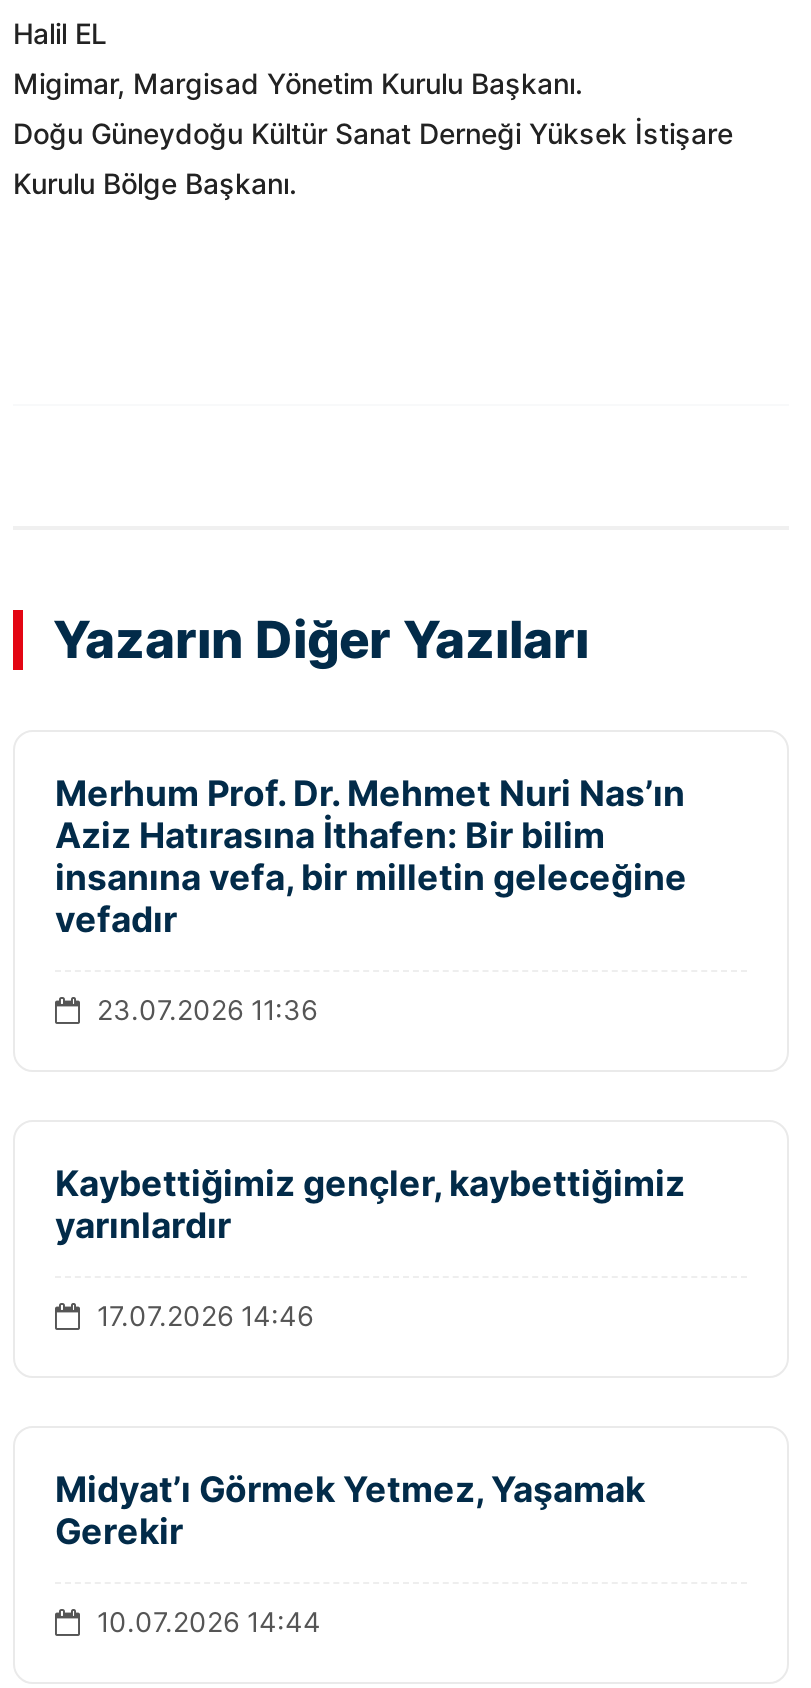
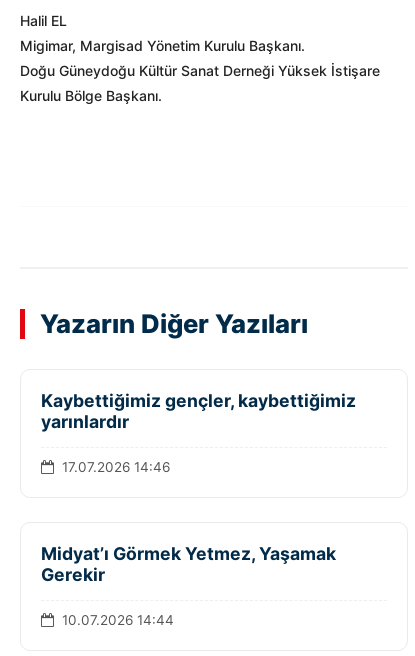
- Merhum Prof. Dr. Mehmet Nuri Nas’ın
- Aziz Hatırasına İthafen: Bir bilim
- insanına vefa, bir milletin geleceğine
- vefadır
- 23.07.2026 11:36
